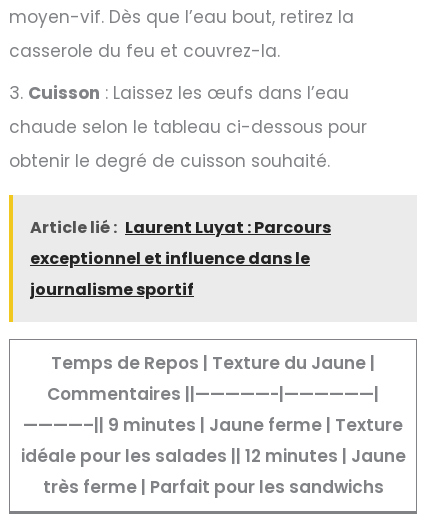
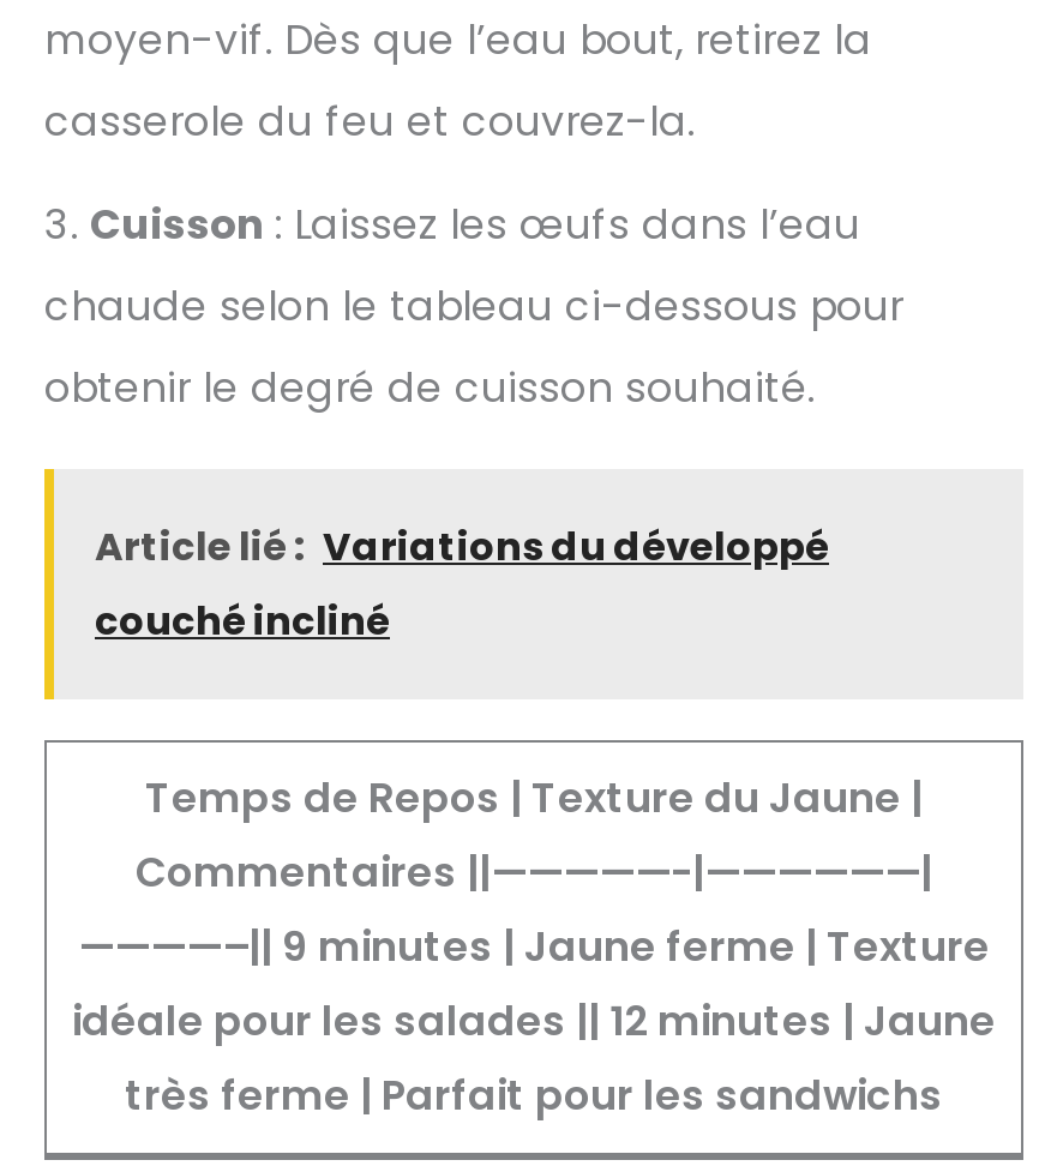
- Article lié : Laurent Luyat : Parcours
- exceptionnel et influence dans le
- journalisme sportif
+ Article lié : Variations du développé
+ couché incliné
